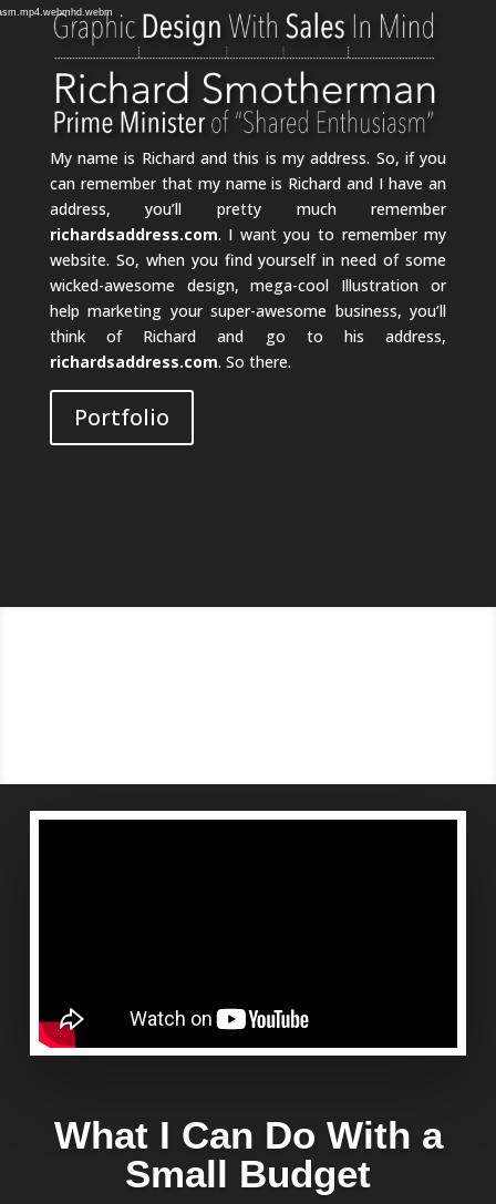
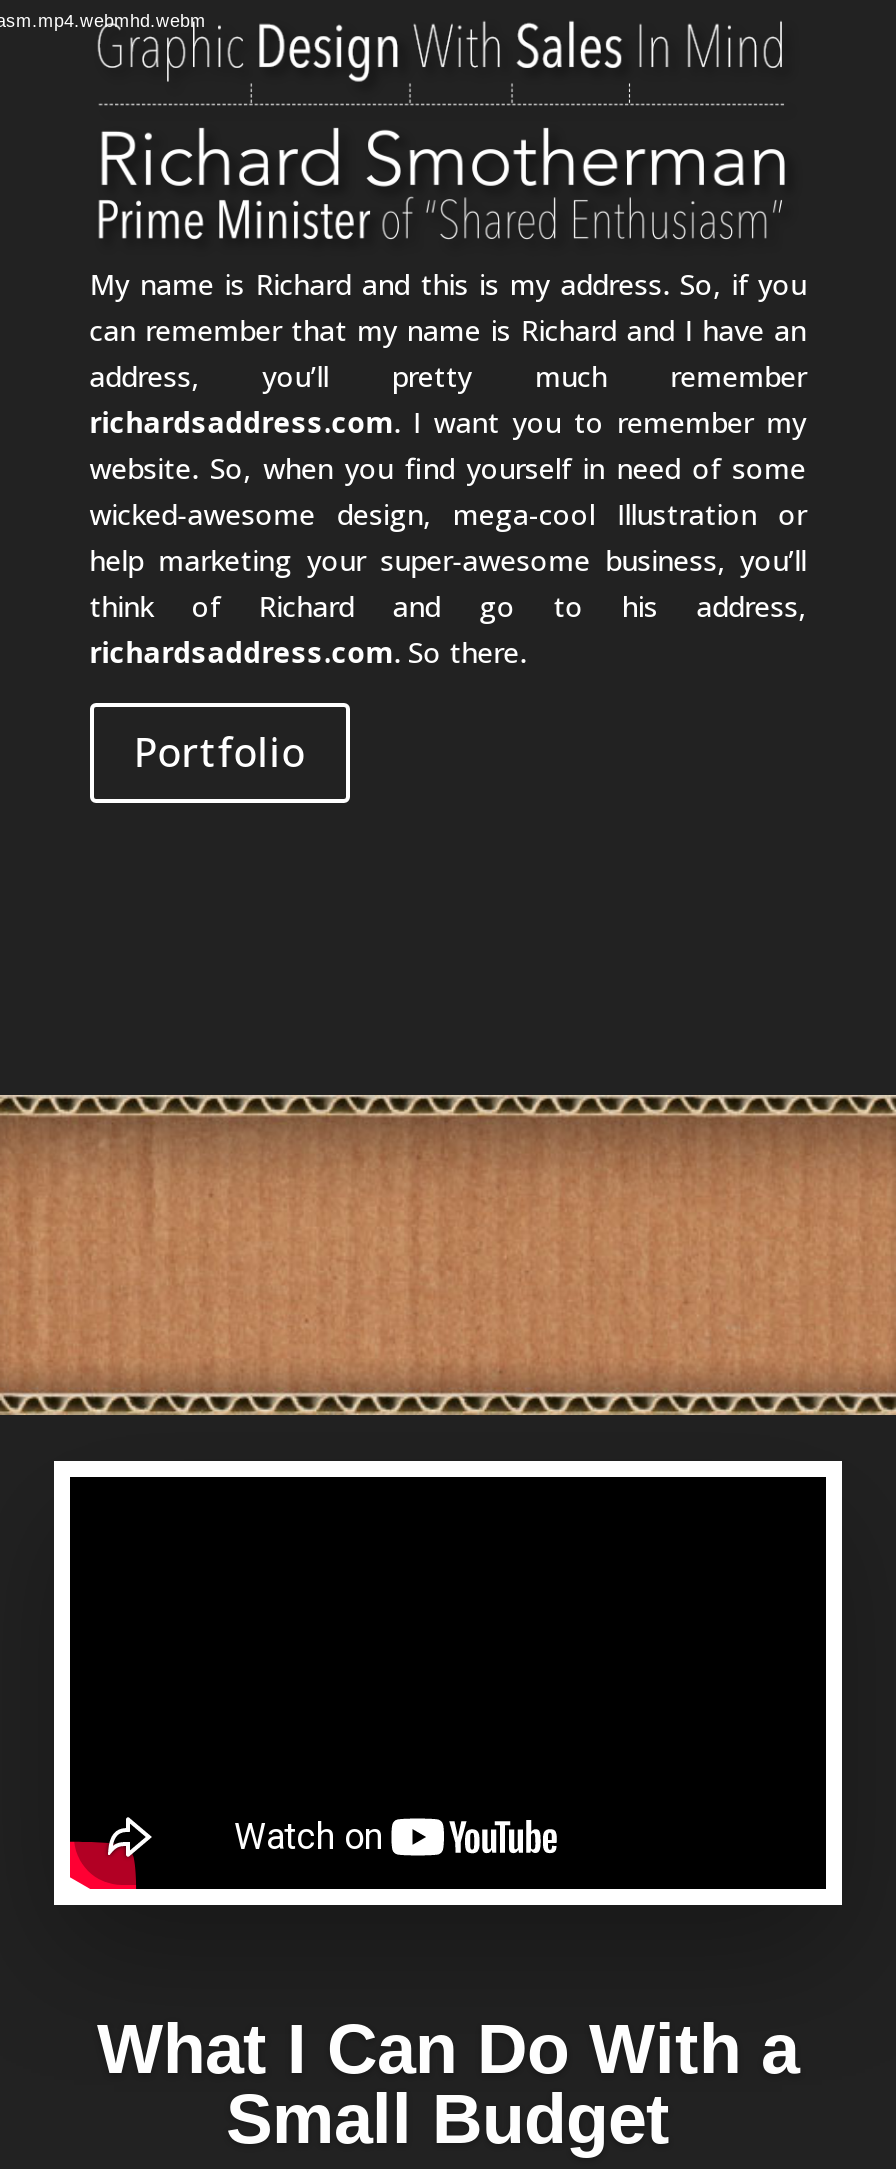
+ [image]
